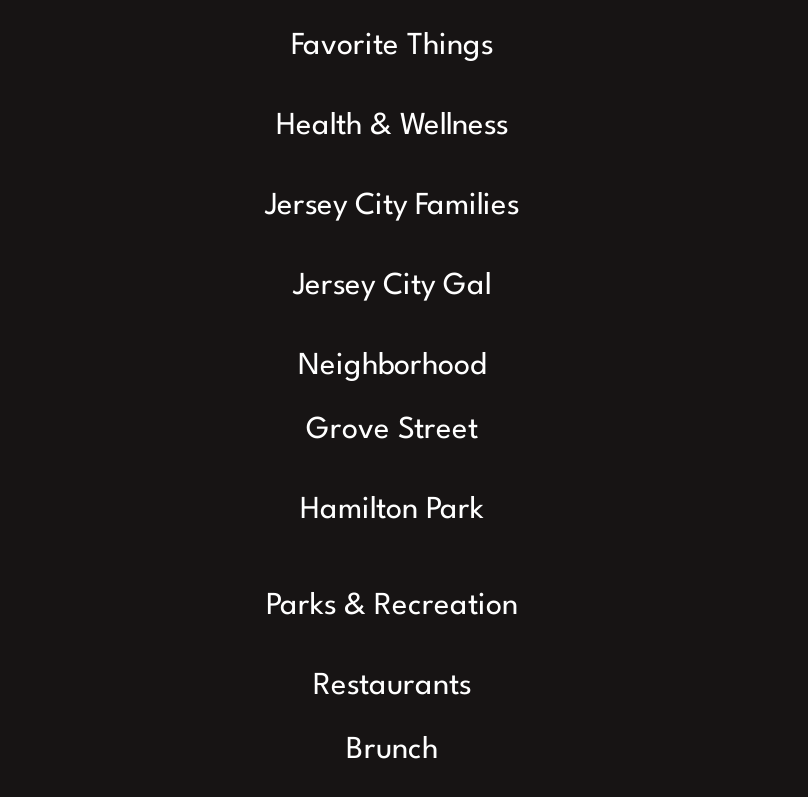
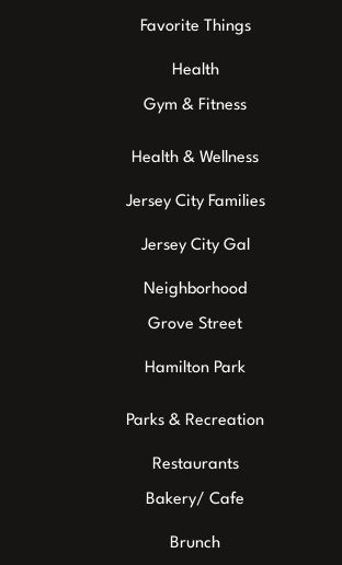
+ Health
+ Gym & Fitness

+ Bakery/ Cafe
